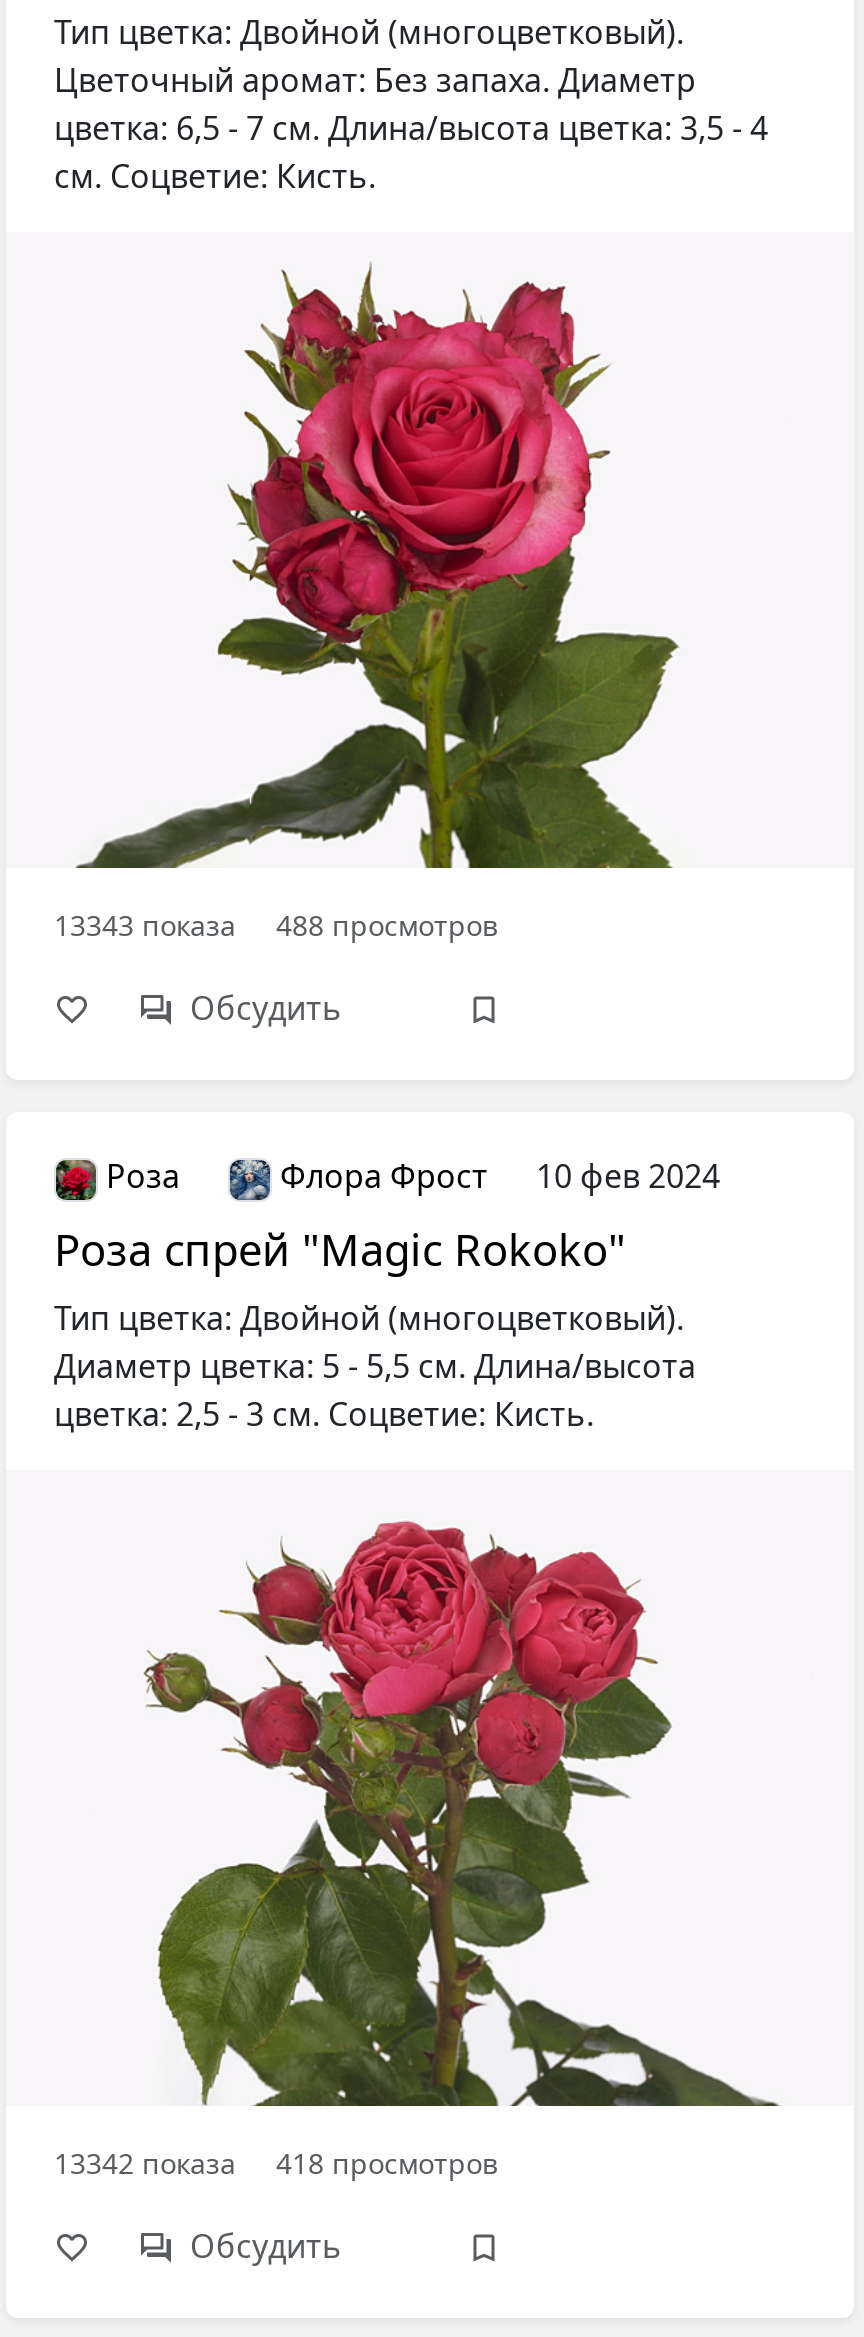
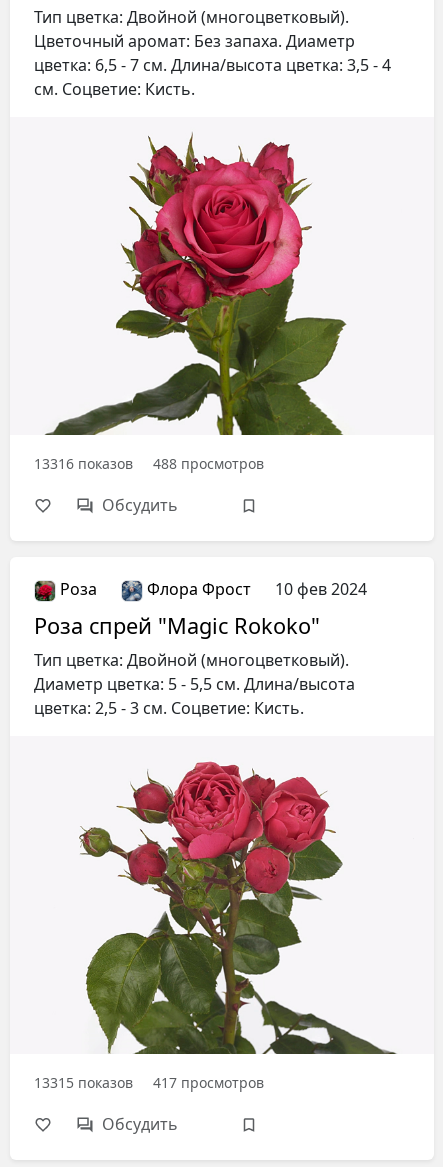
- 13343 показа 488 просмотров
+ 13316 показов 488 просмотров

- 13342 показа
- 418 просмотров
+ 13315 показов
+ 417 просмотров
